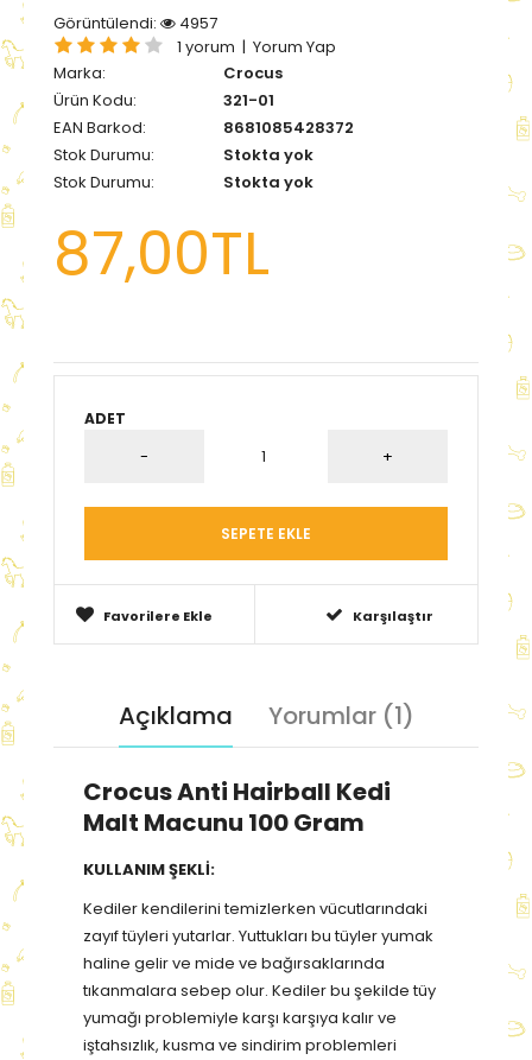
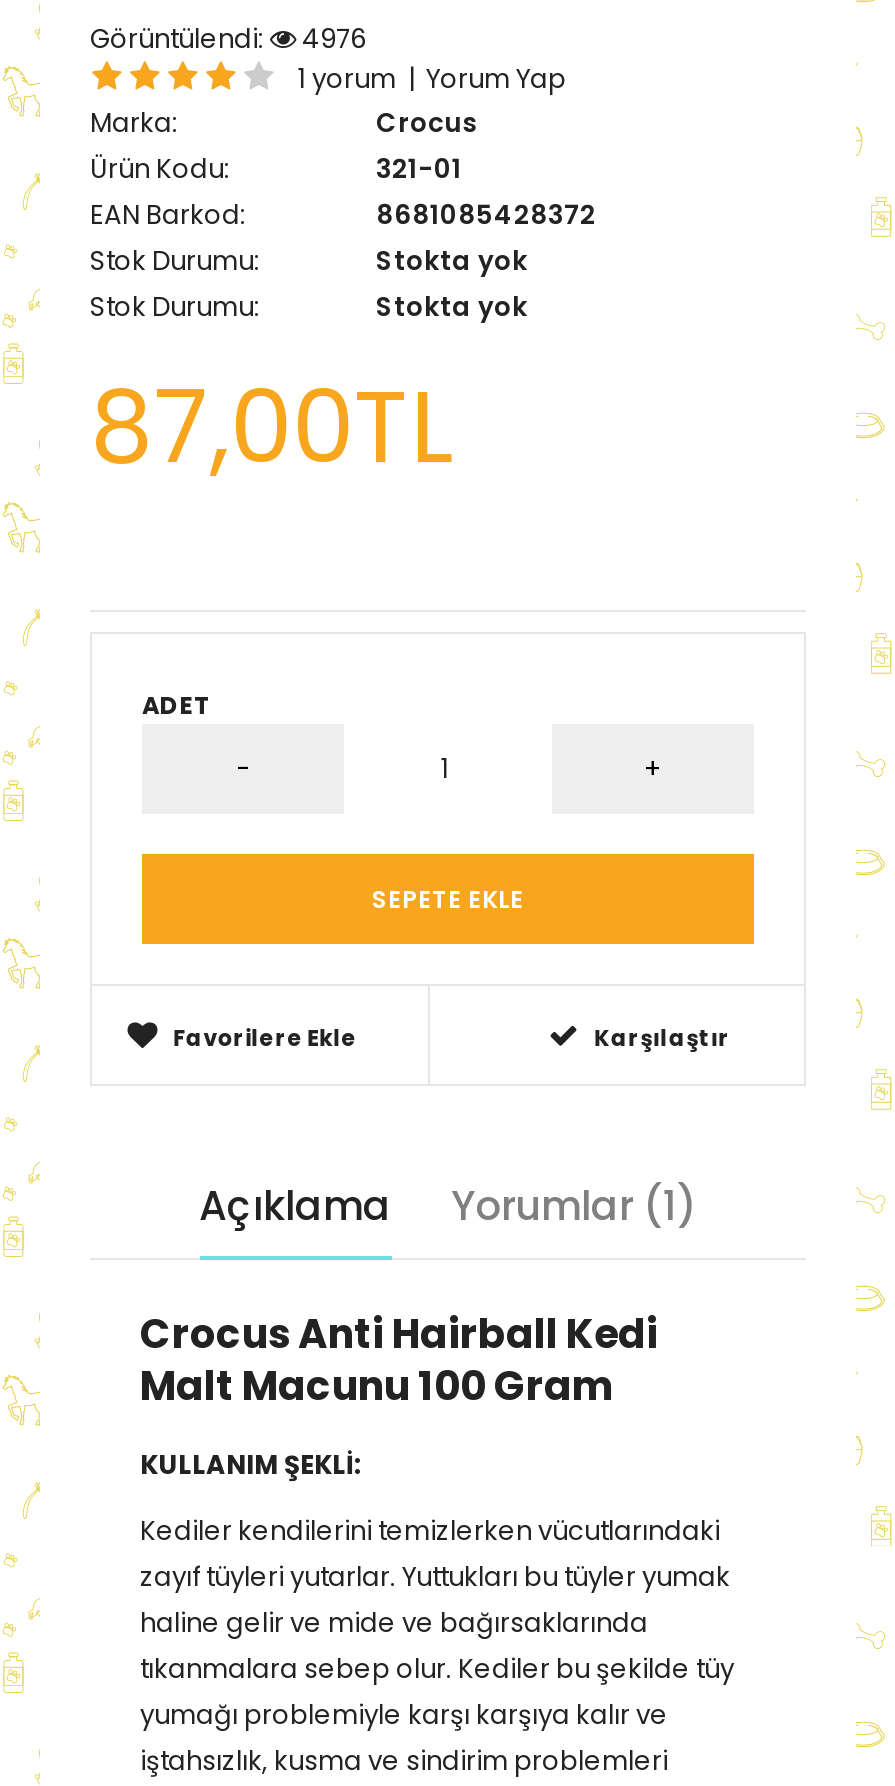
- Görüntülendi: 4957
+ Görüntülendi: 4976
